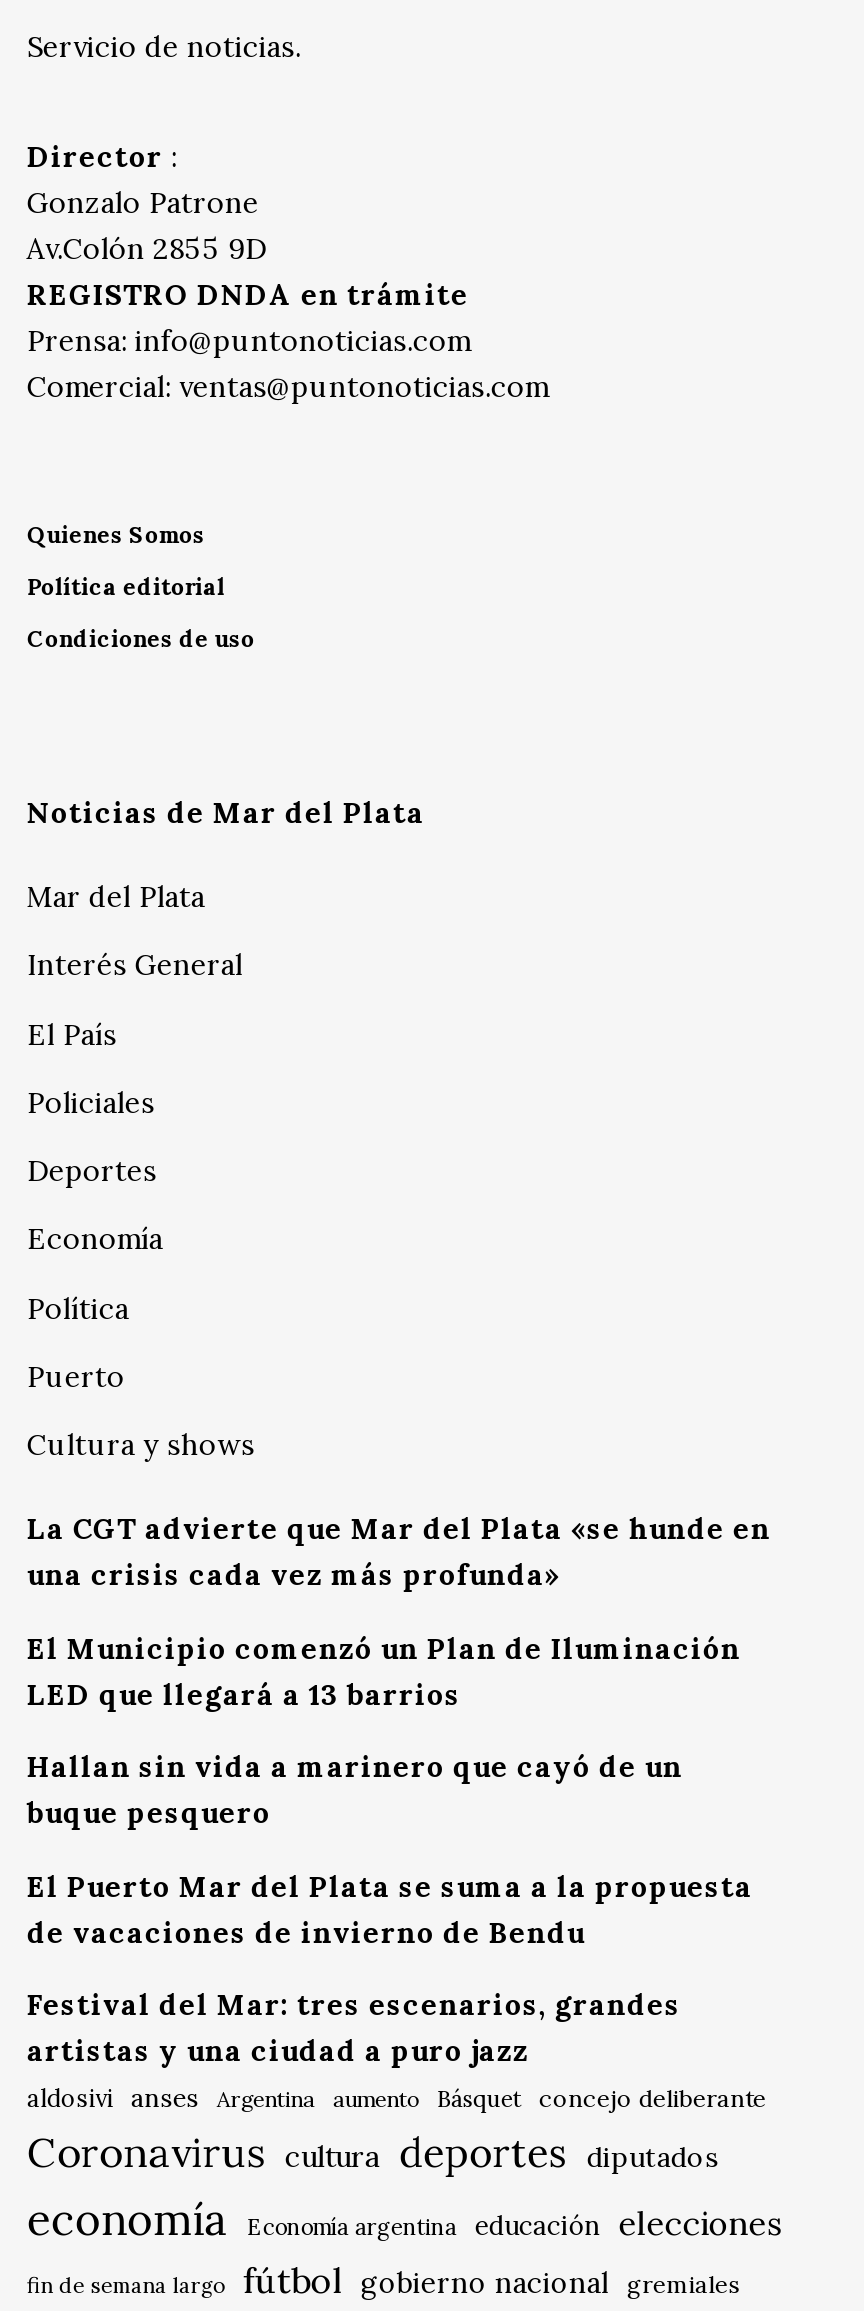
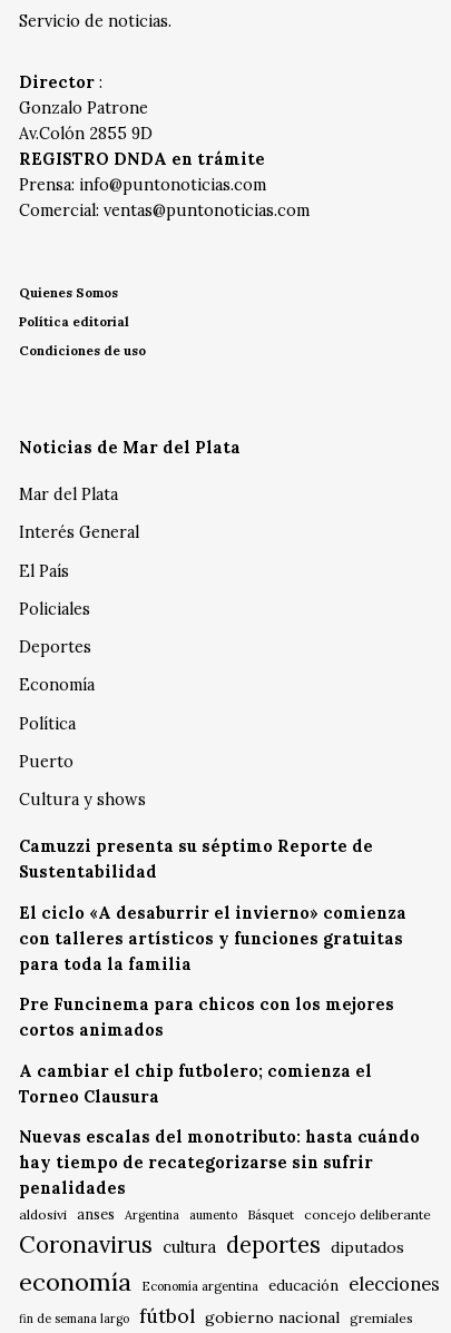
- La CGT advierte que Mar del Plata «se hunde en
- una crisis cada vez más profunda»
+ Camuzzi presenta su séptimo Reporte de
+ Sustentabilidad

- El Municipio comenzó un Plan de Iluminación
- LED que llegará a 13 barrios
+ El ciclo «A desaburrir el invierno» comienza
+ con talleres artísticos y funciones gratuitas
+ para toda la familia

- Hallan sin vida a marinero que cayó de un
- buque pesquero
+ Pre Funcinema para chicos con los mejores
+ cortos animados

- El Puerto Mar del Plata se suma a la propuesta
- de vacaciones de invierno de Bendu
+ A cambiar el chip futbolero; comienza el
+ Torneo Clausura

- Festival del Mar: tres escenarios, grandes
- artistas y una ciudad a puro jazz
+ Nuevas escalas del monotributo: hasta cuándo
+ hay tiempo de recategorizarse sin sufrir
+ penalidades
